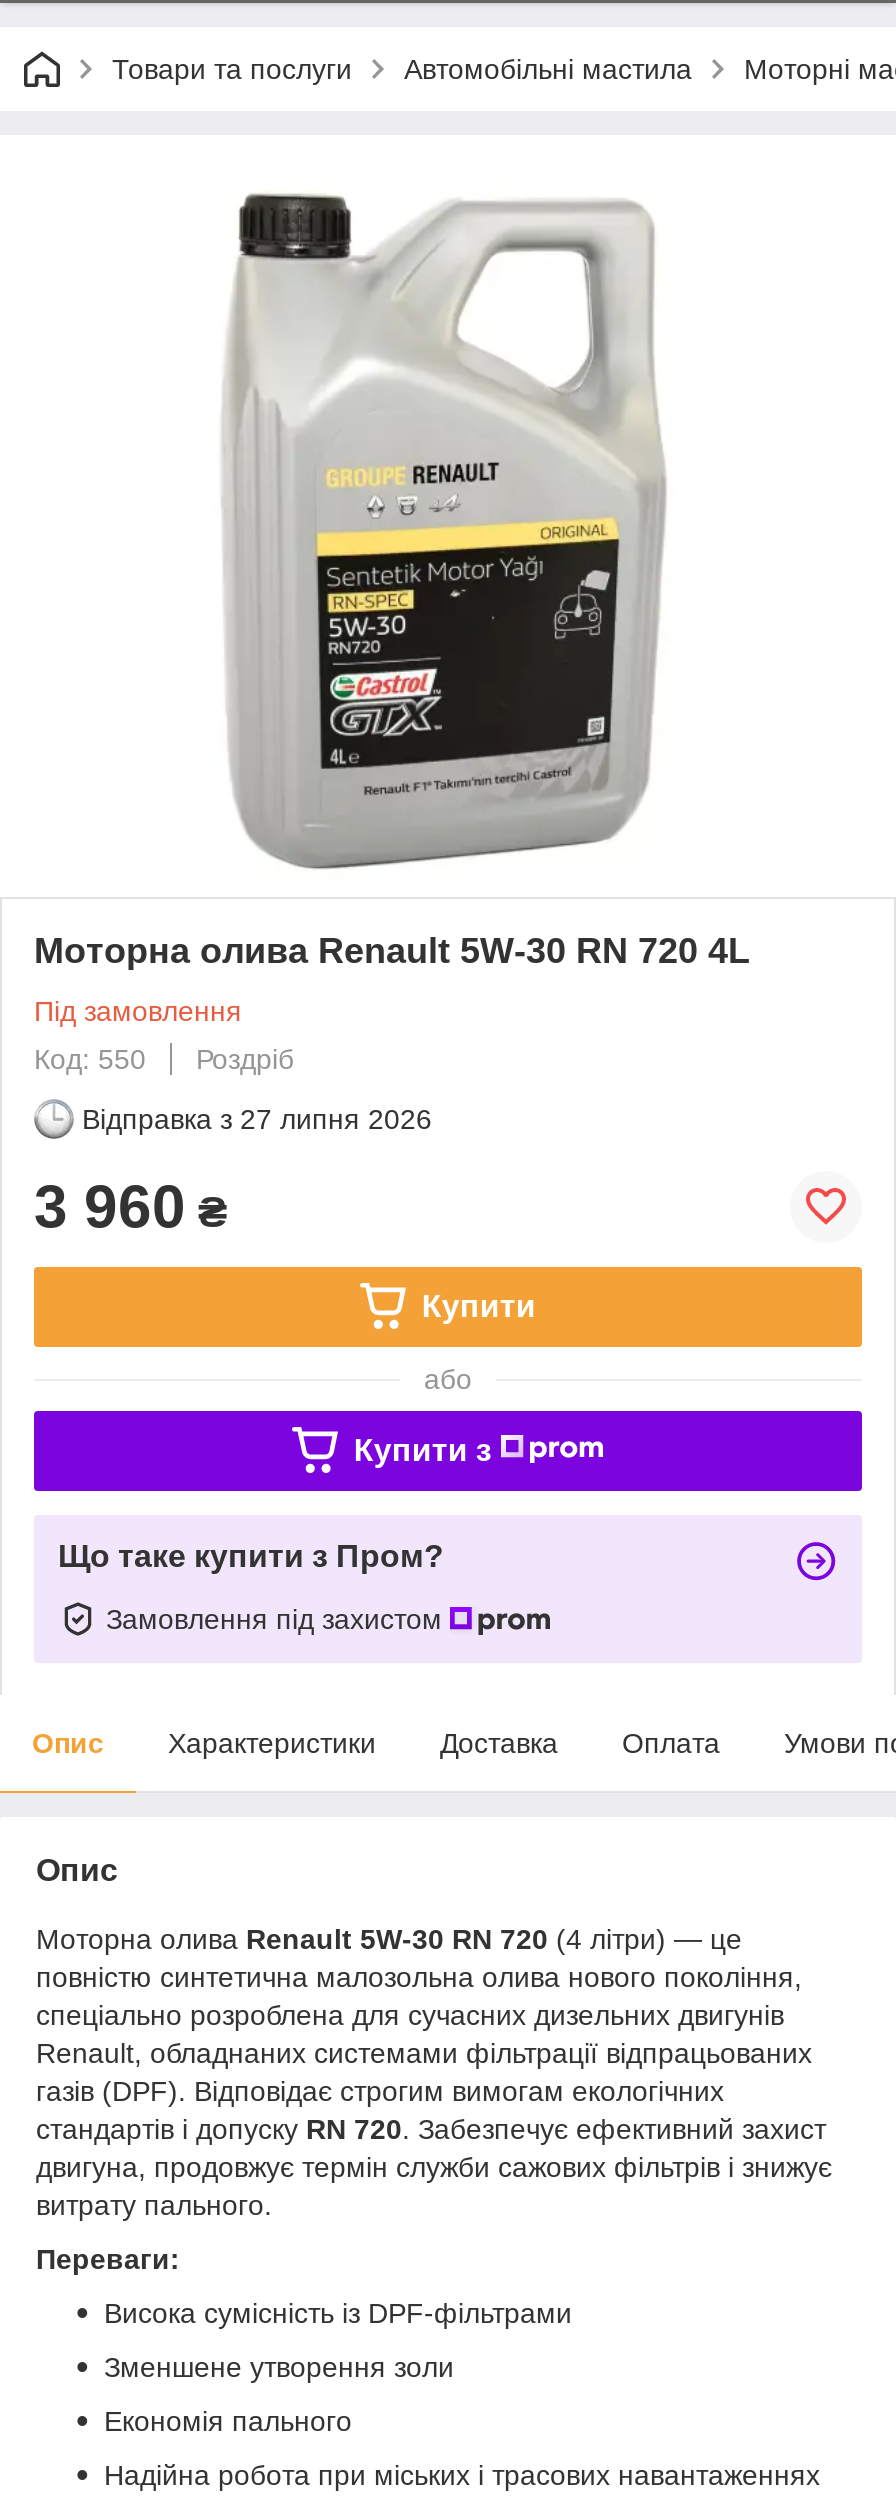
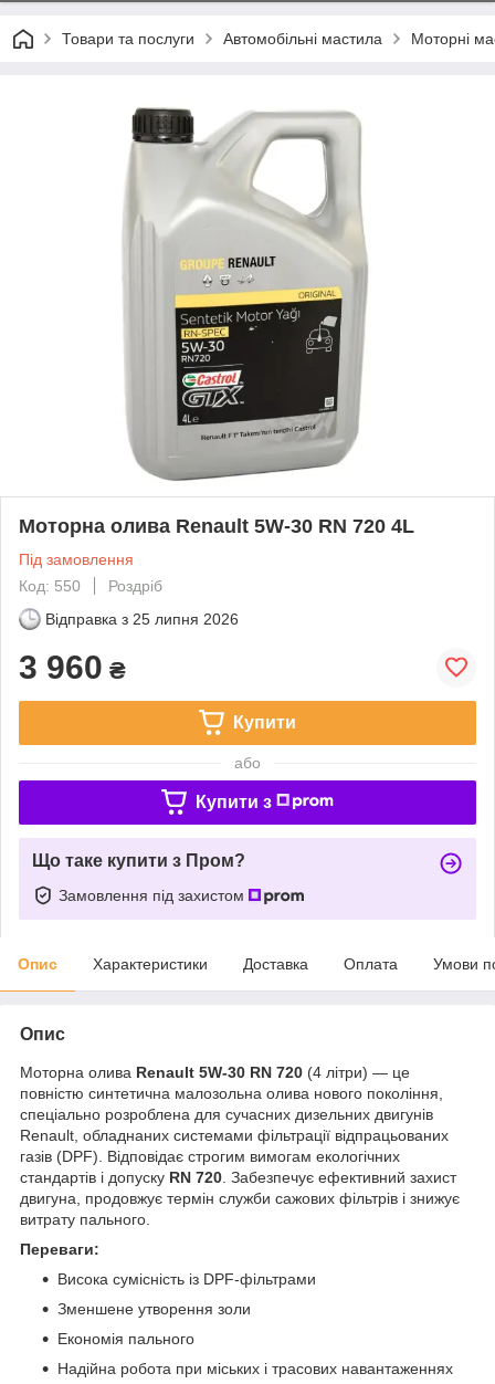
- Відправка з 27 липня 2026
+ Відправка з 25 липня 2026
